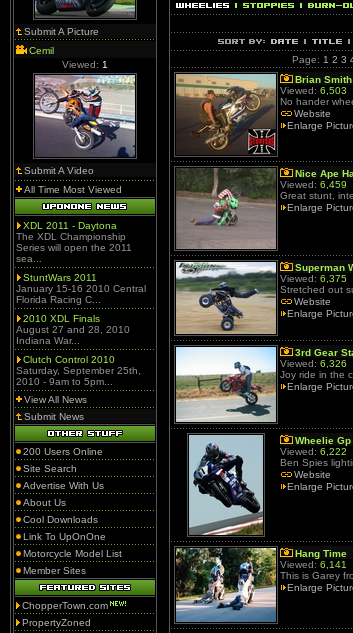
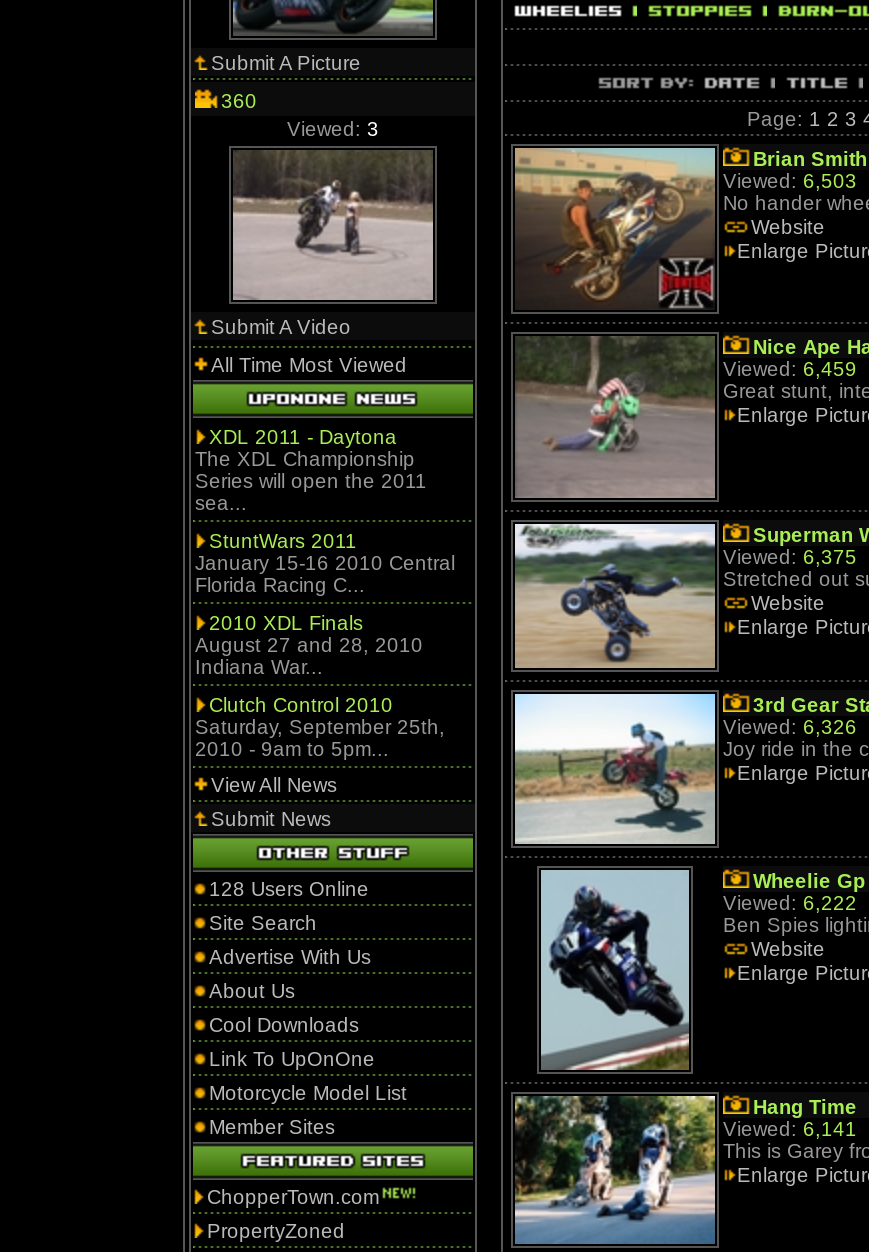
- Cemil
- Viewed: 1
+ 360
+ Viewed: 3

- [image]
+ [image]

- 200 Users Online
+ 128 Users Online
